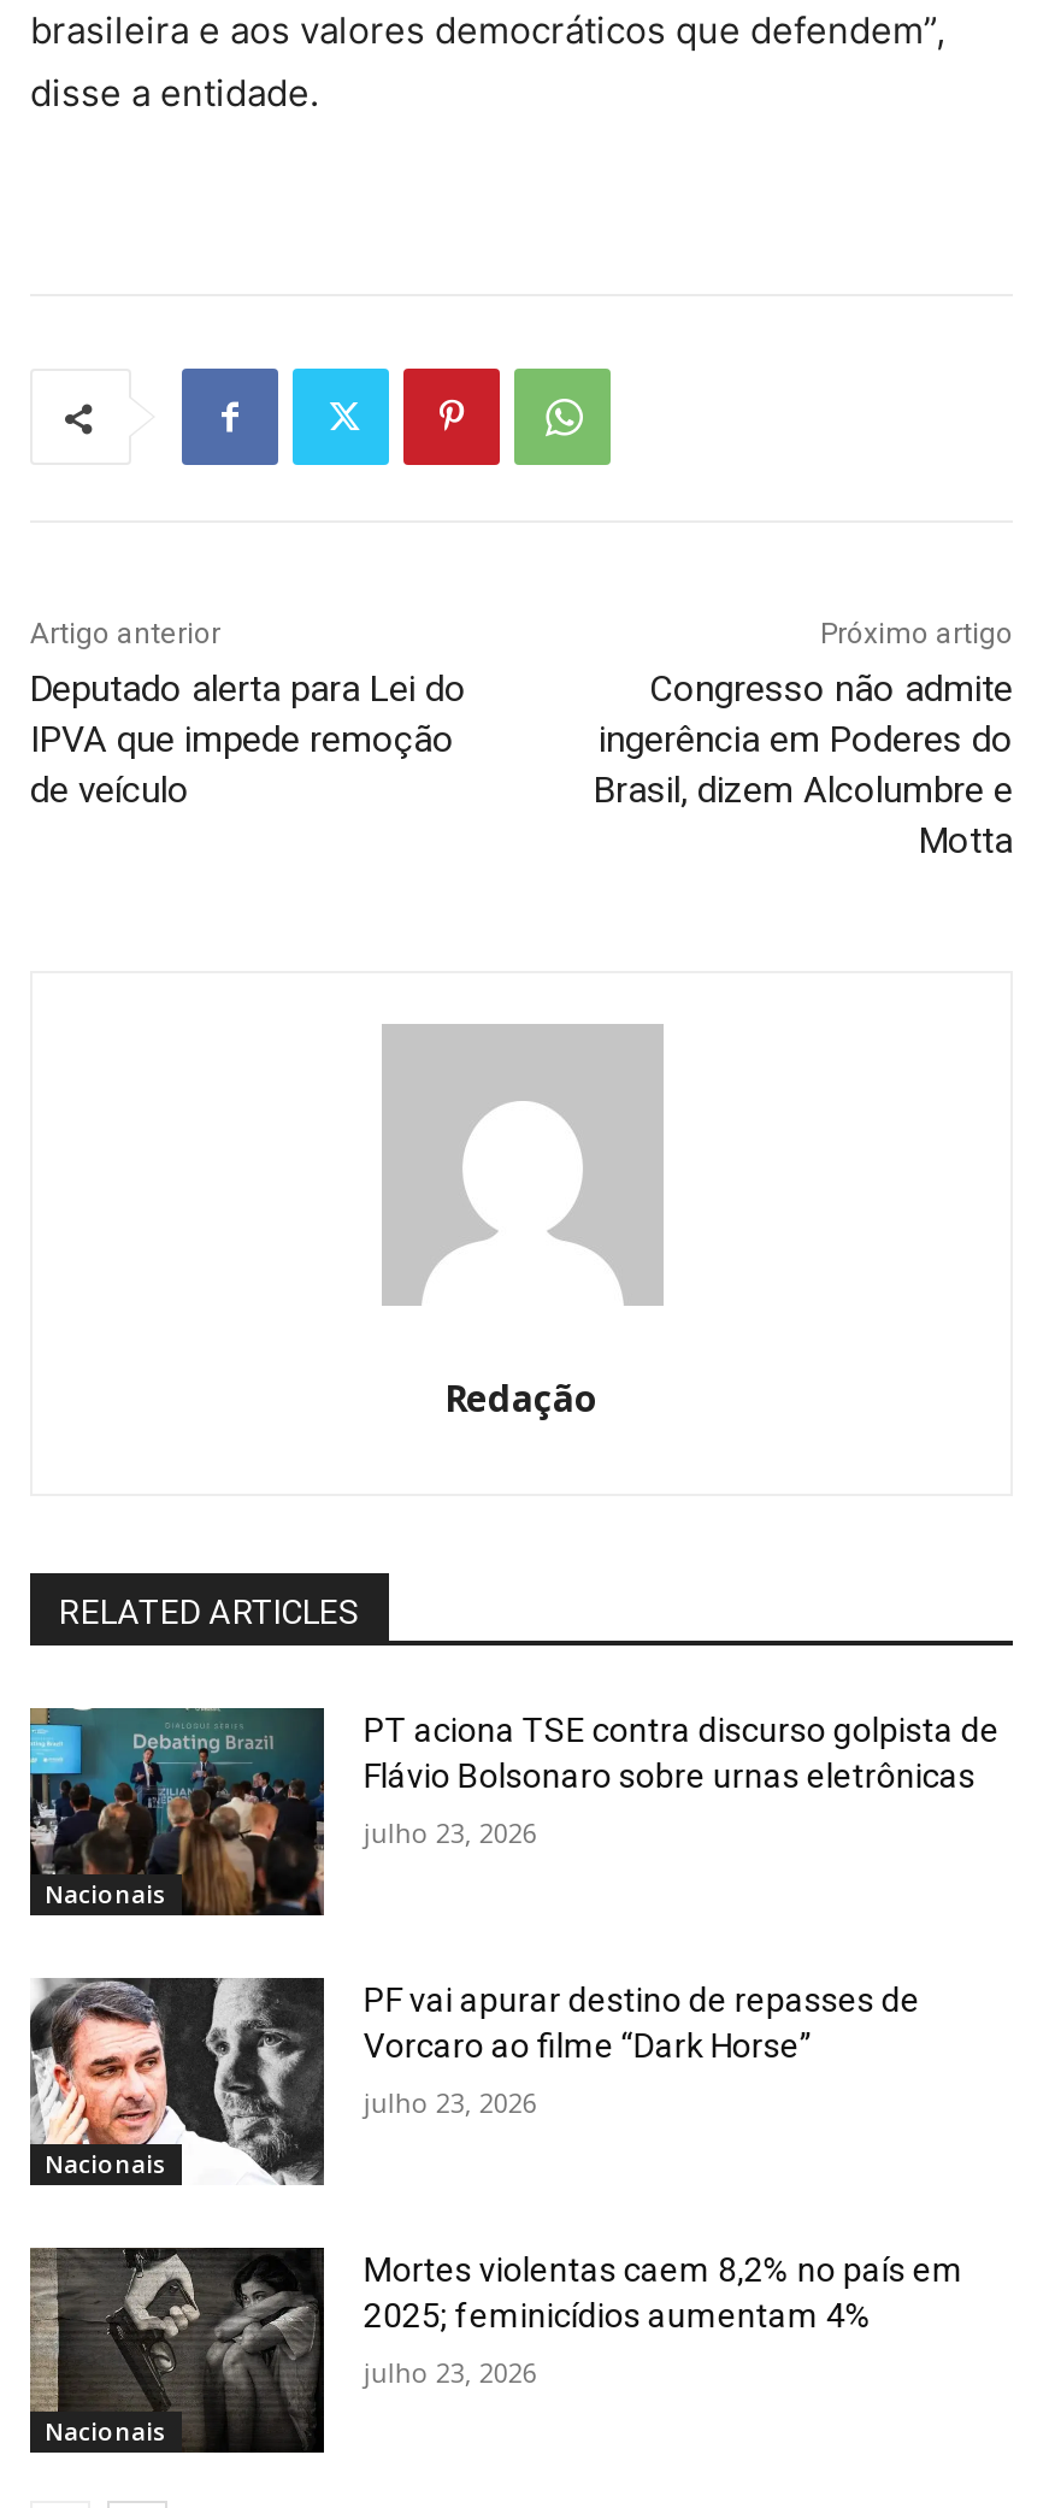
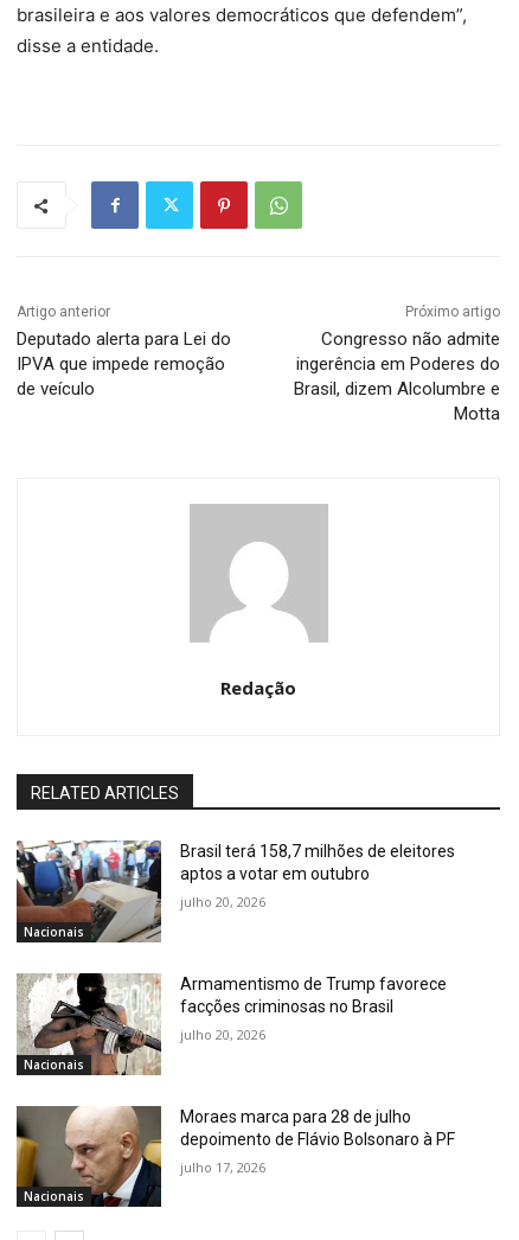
- [image]
- PT aciona TSE contra discurso golpista de
- Flávio Bolsonaro sobre urnas eletrônicas
+ [image]
+ Brasil terá 158,7 milhões de eleitores
+ aptos a votar em outubro

- julho 23, 2026
+ julho 20, 2026

- [image]
- PF vai apurar destino de repasses de
- Vorcaro ao filme “Dark Horse”
+ [image]
+ Armamentismo de Trump favorece
+ facções criminosas no Brasil

- julho 23, 2026
+ julho 20, 2026

- [image]
- Mortes violentas caem 8,2% no país em
- 2025; feminicídios aumentam 4%
+ [image]
+ Moraes marca para 28 de julho
+ depoimento de Flávio Bolsonaro à PF

- julho 23, 2026
+ julho 17, 2026
